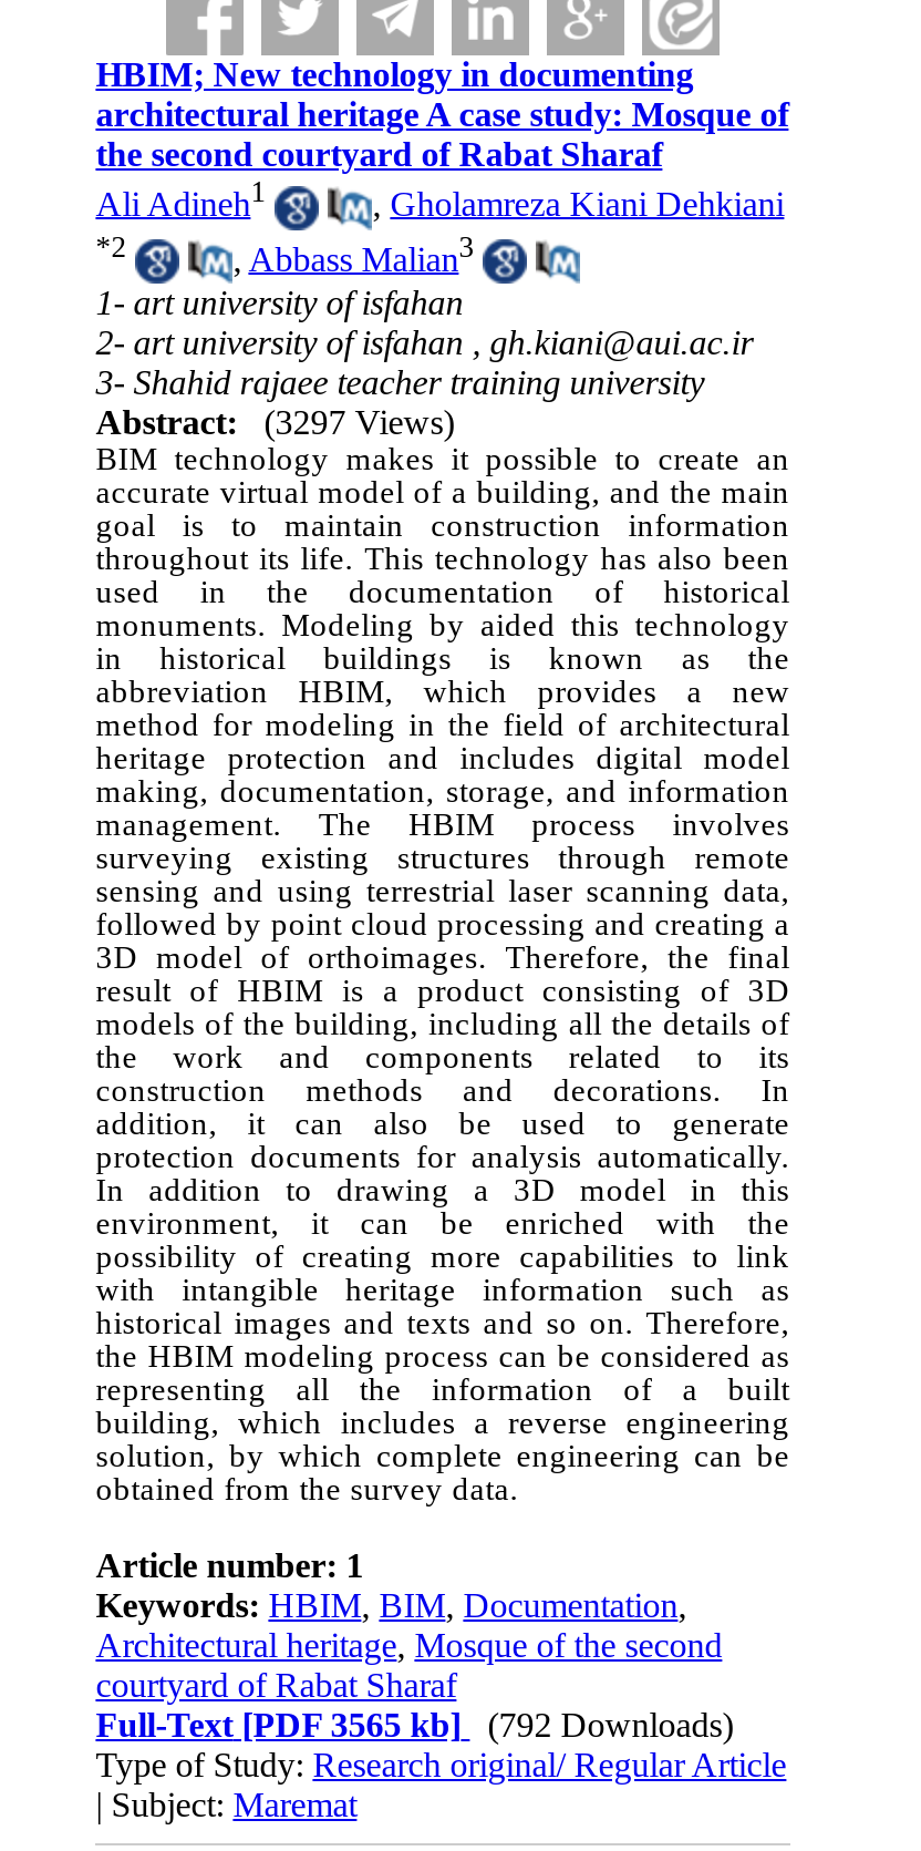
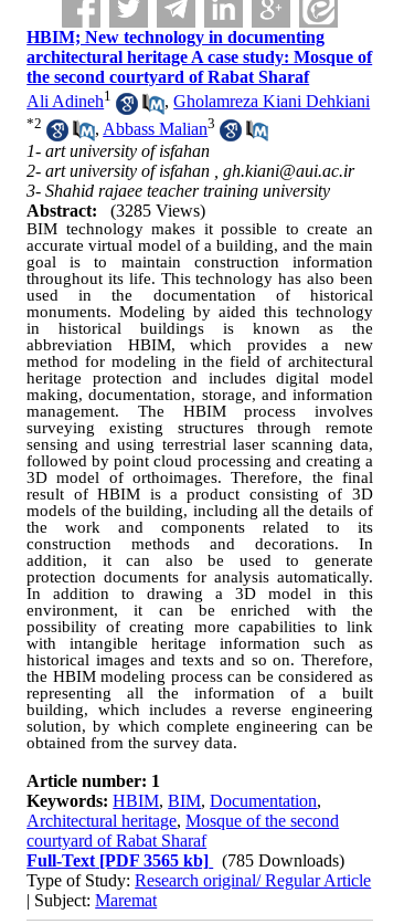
- Abstract: (3297 Views)
+ Abstract: (3285 Views)

- Full-Text [PDF 3565 kb] (792 Downloads)
+ Full-Text [PDF 3565 kb] (785 Downloads)
